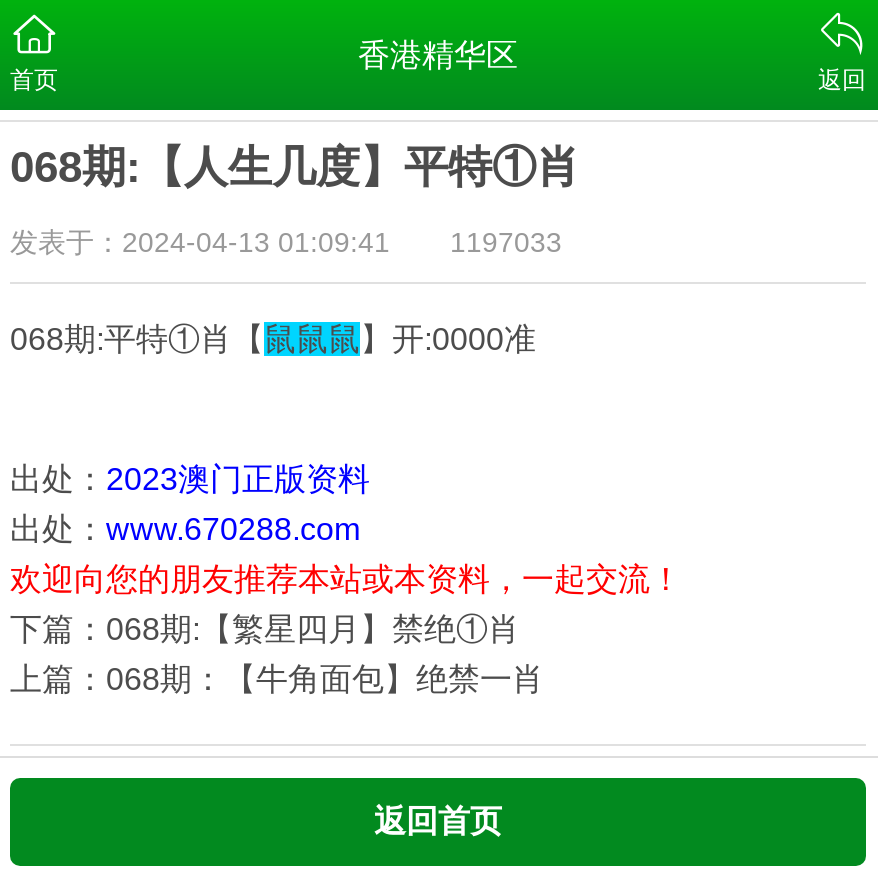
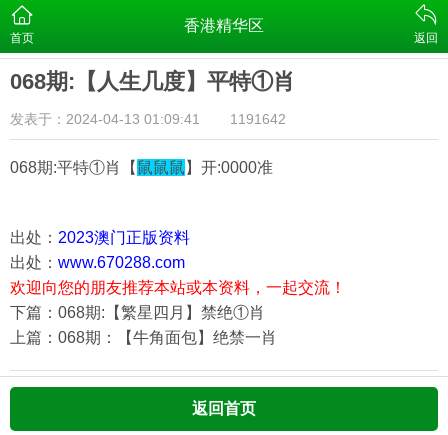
- 发表于：2024-04-13 01:09:41 1197033
+ 发表于：2024-04-13 01:09:41 1191642
